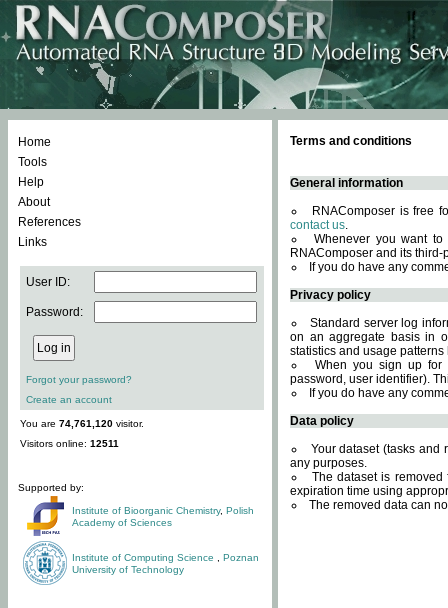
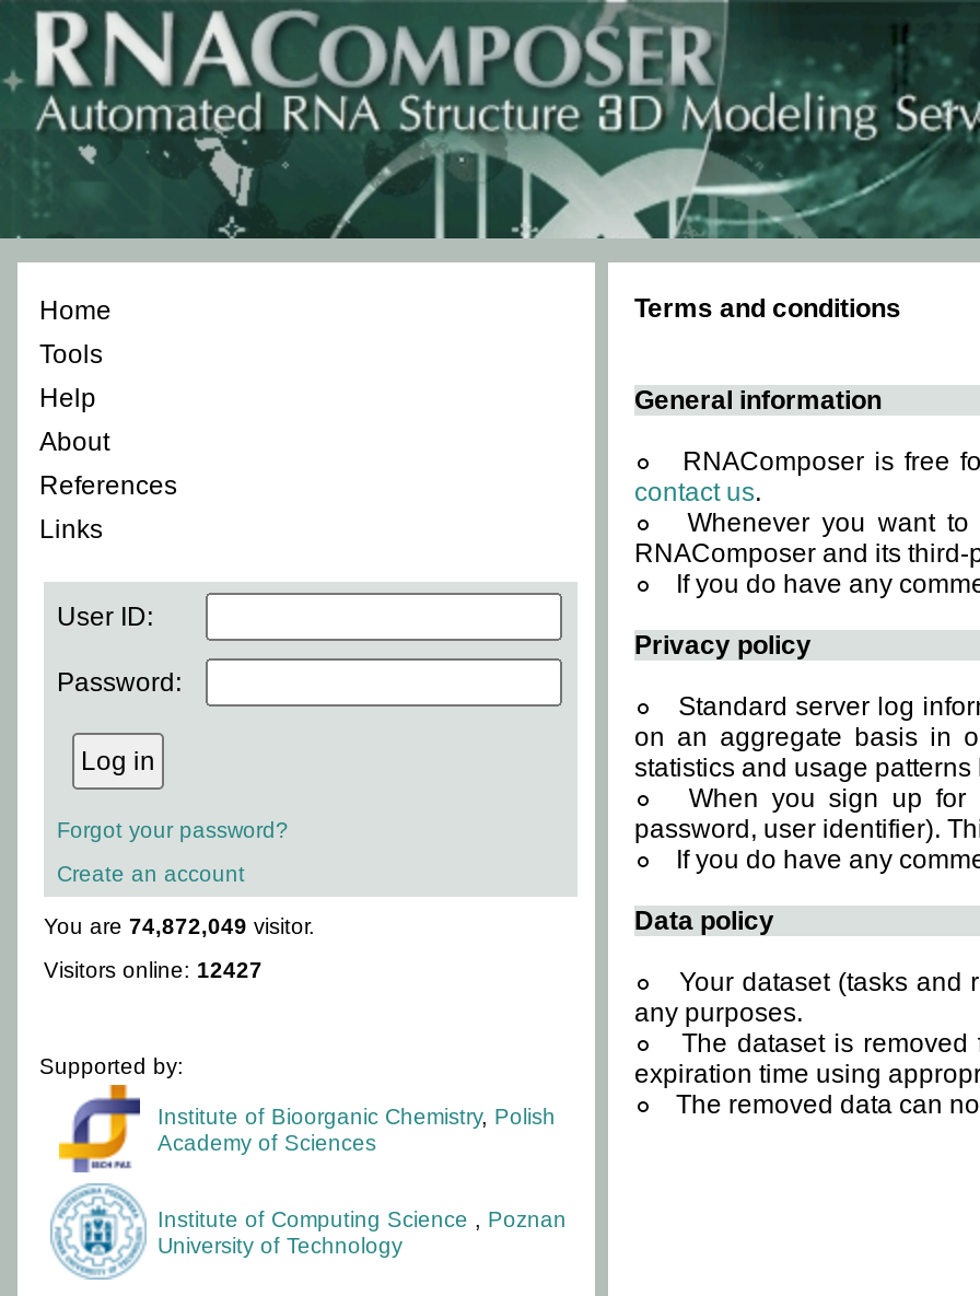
- You are 74,761,120 visitor.
+ You are 74,872,049 visitor.

- Visitors online: 12511
+ Visitors online: 12427
